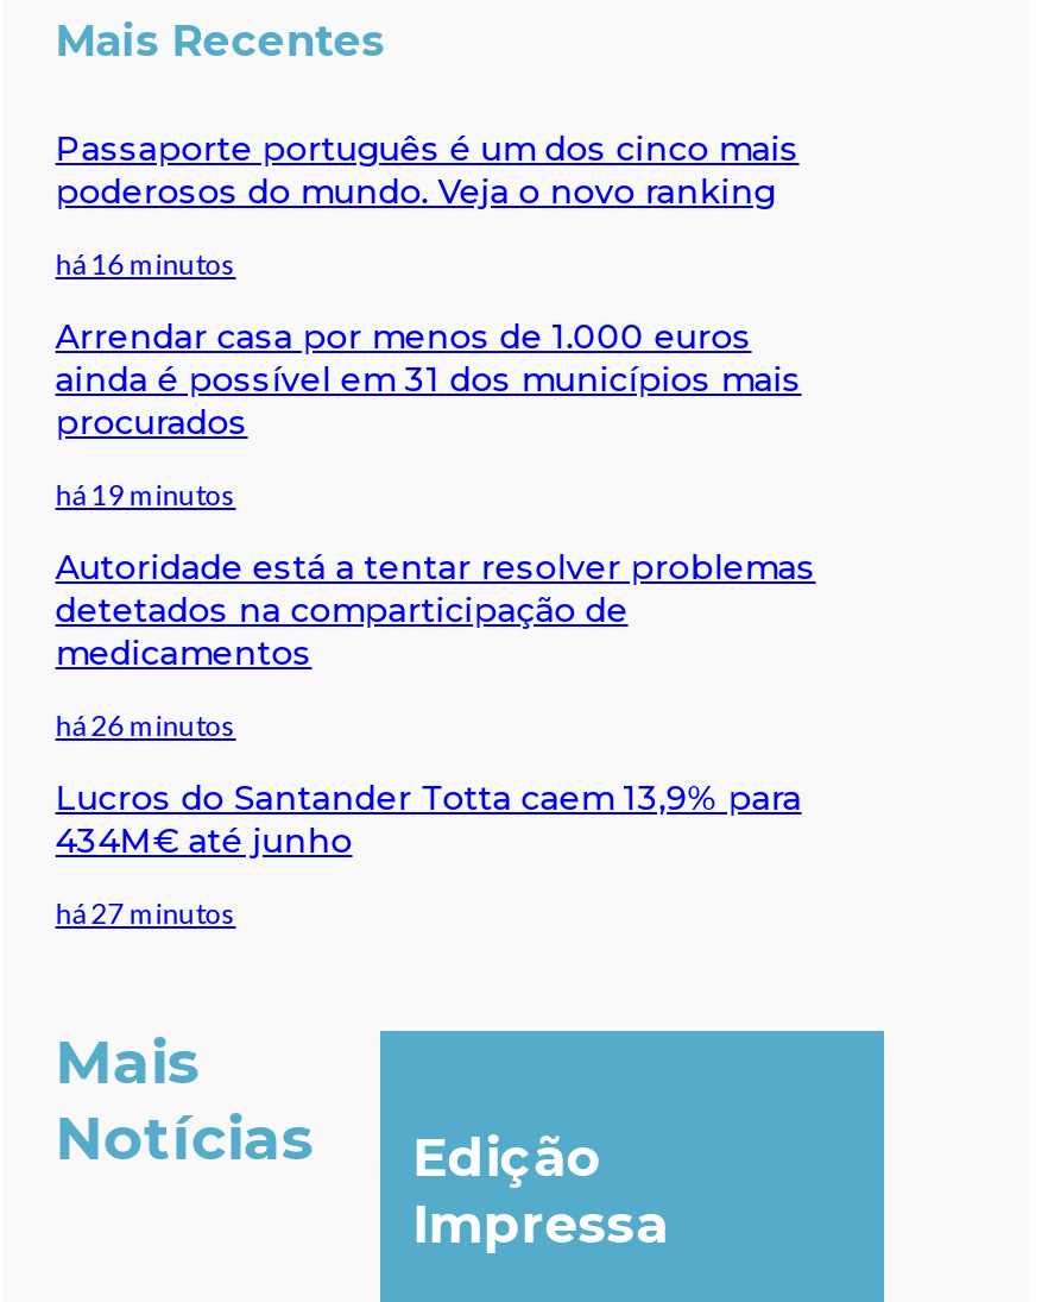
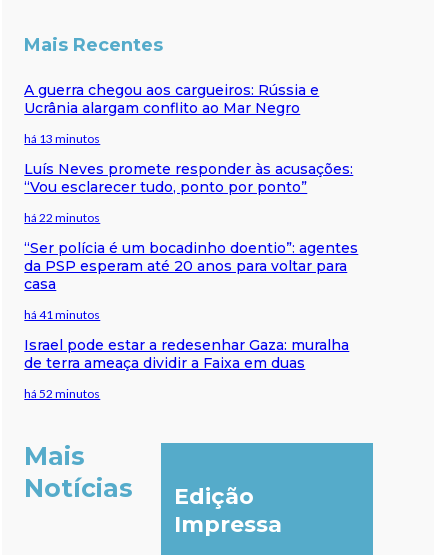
- Passaporte português é um dos cinco mais
- poderosos do mundo. Veja o novo ranking
+ A guerra chegou aos cargueiros: Rússia e
+ Ucrânia alargam conflito ao Mar Negro

- há 16 minutos
+ há 13 minutos

- Arrendar casa por menos de 1.000 euros
- ainda é possível em 31 dos municípios mais
- procurados
+ Luís Neves promete responder às acusações:
+ “Vou esclarecer tudo, ponto por ponto”

- há 19 minutos
+ há 22 minutos

- Autoridade está a tentar resolver problemas
- detetados na comparticipação de
- medicamentos
+ “Ser polícia é um bocadinho doentio”: agentes
+ da PSP esperam até 20 anos para voltar para
+ casa

- há 26 minutos
+ há 41 minutos

- Lucros do Santander Totta caem 13,9% para
- 434M€ até junho
+ Israel pode estar a redesenhar Gaza: muralha
+ de terra ameaça dividir a Faixa em duas

- há 27 minutos
+ há 52 minutos
